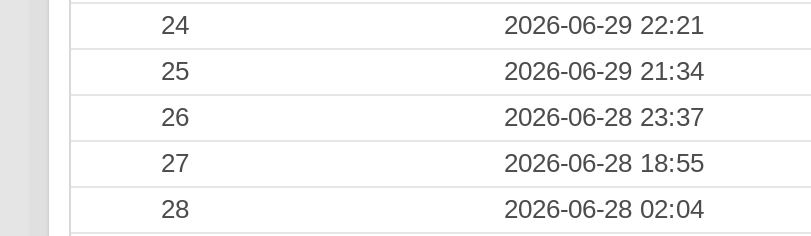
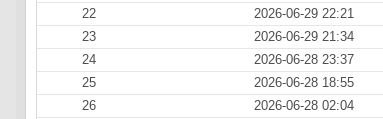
- 24
+ 22

- 25
+ 23

- 26
+ 24

- 27
+ 25

- 28
+ 26
